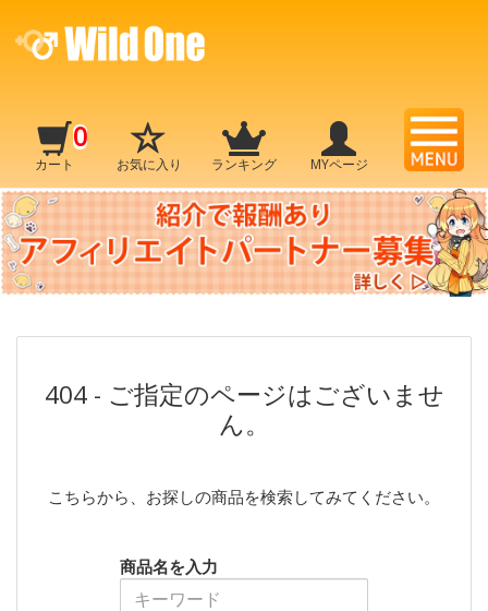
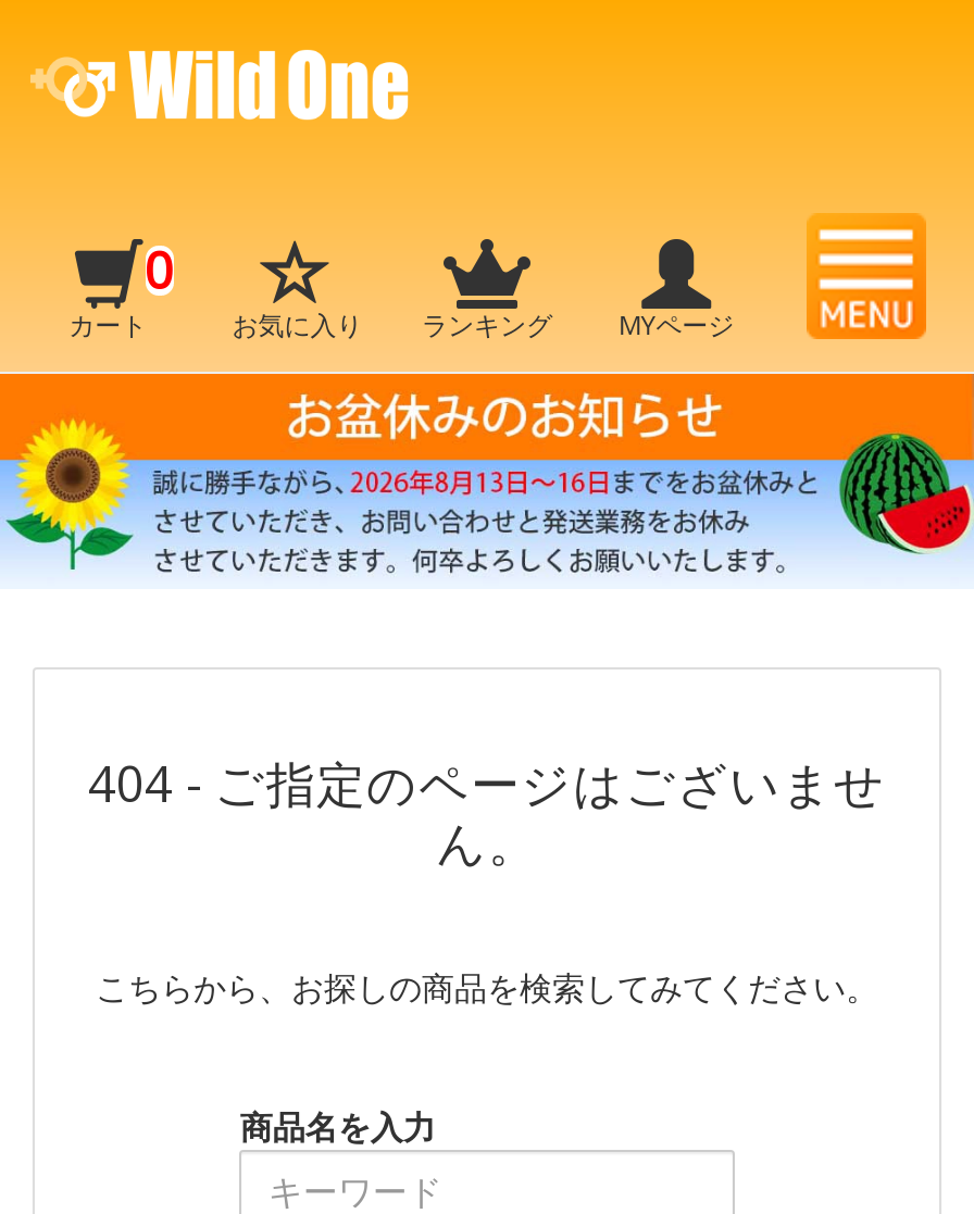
- [image]
+ [image]
